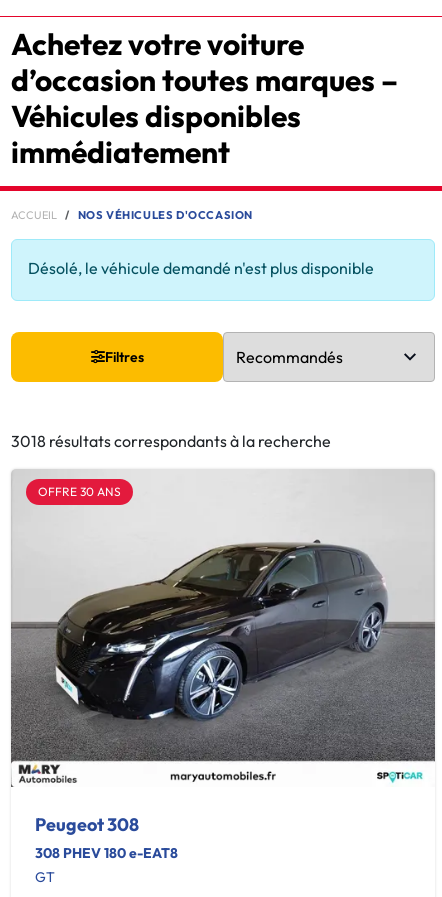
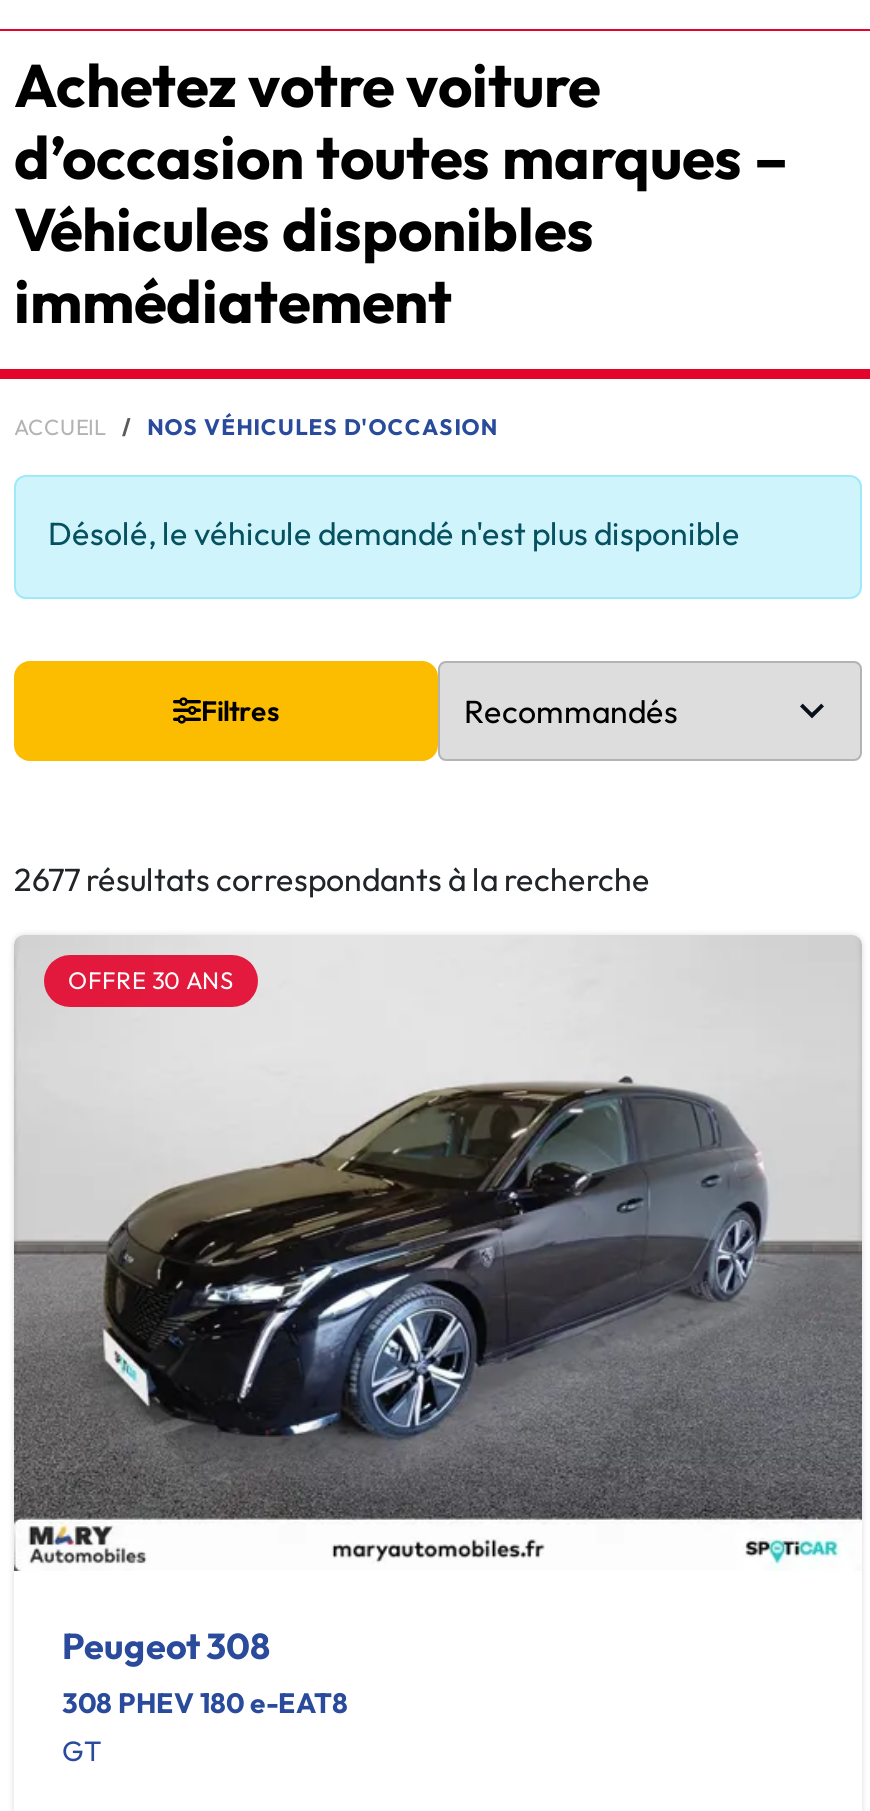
- 3018 résultats correspondants à la recherche
+ 2677 résultats correspondants à la recherche
